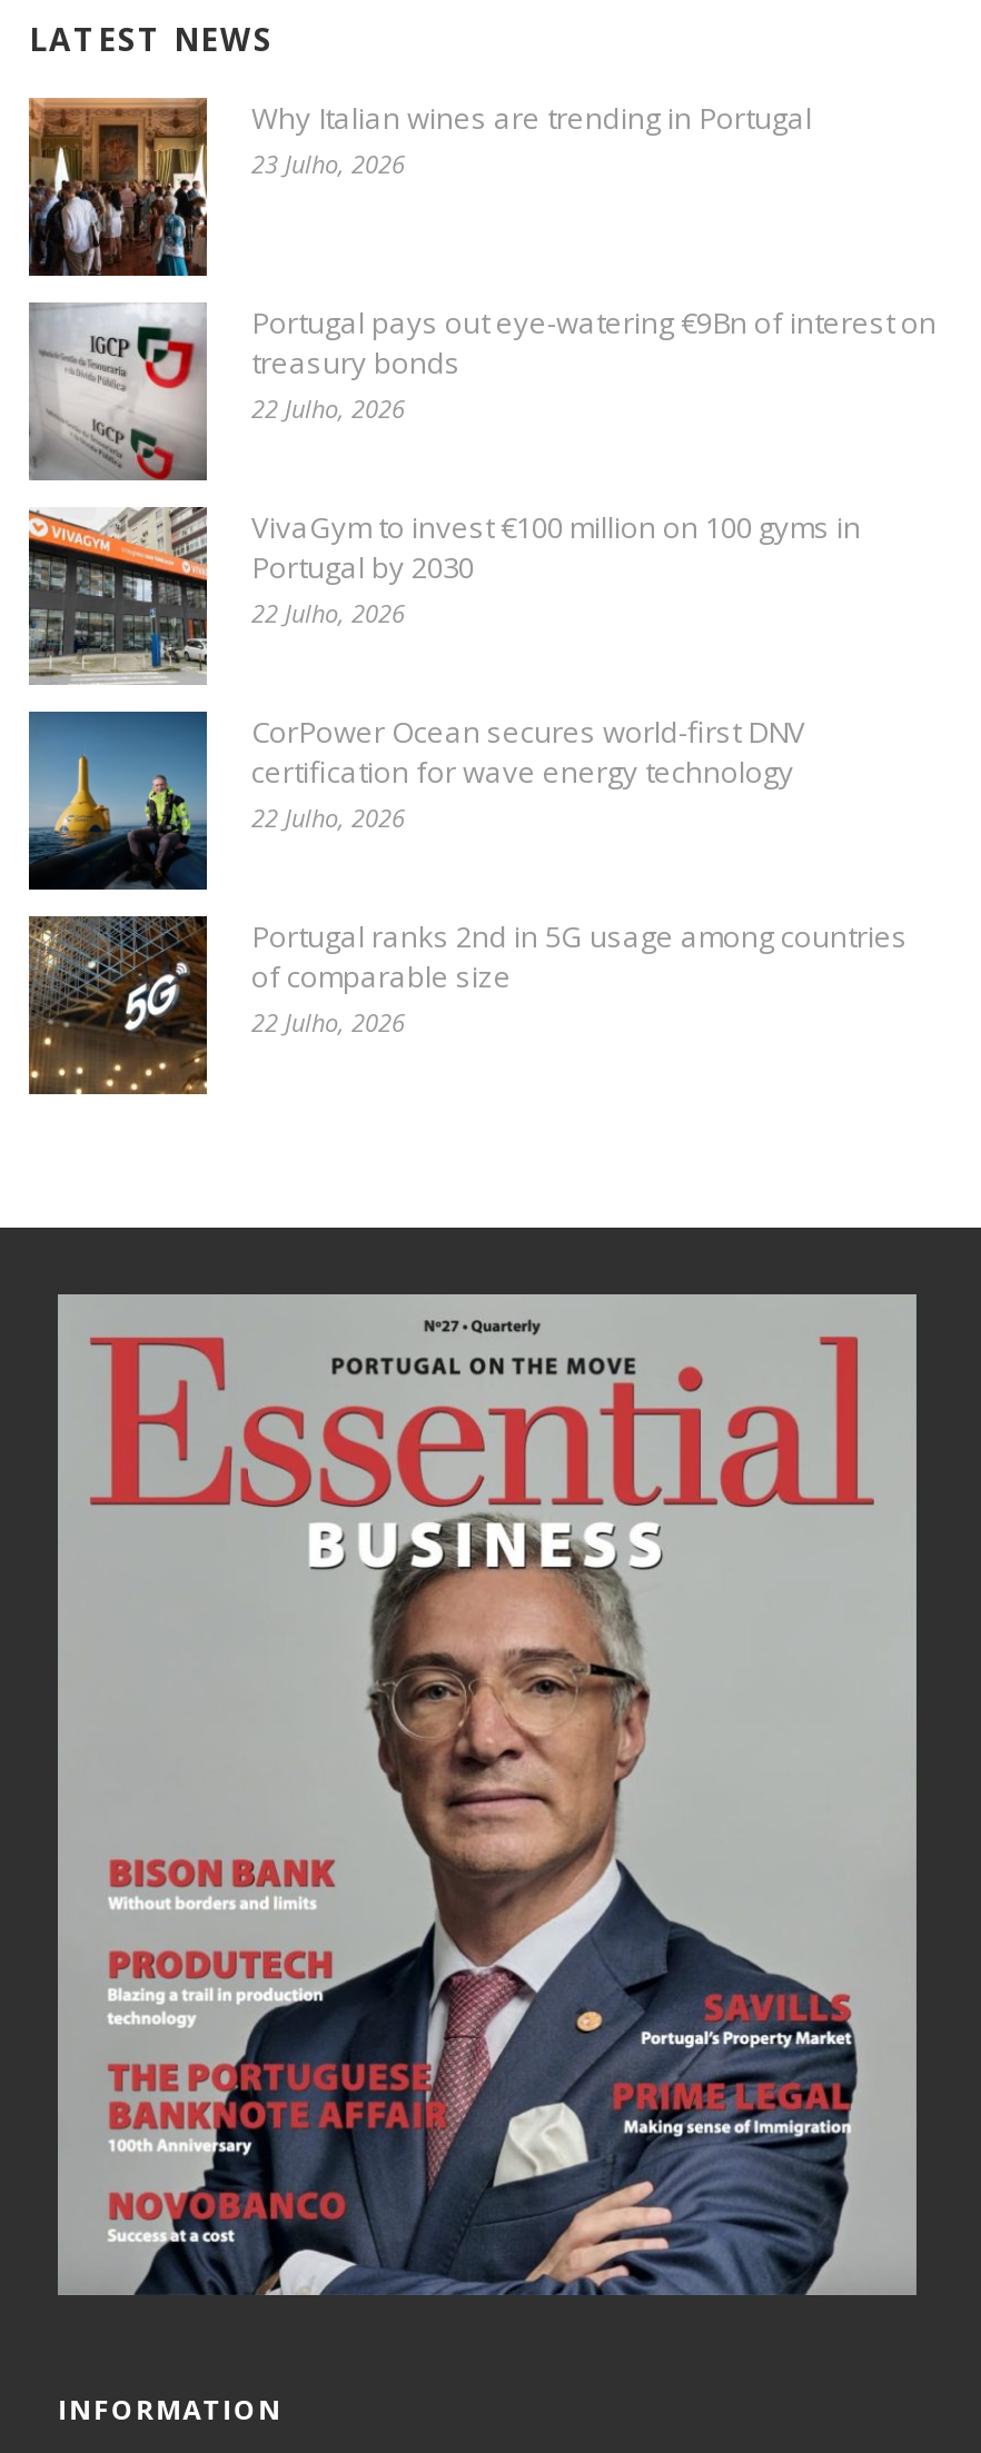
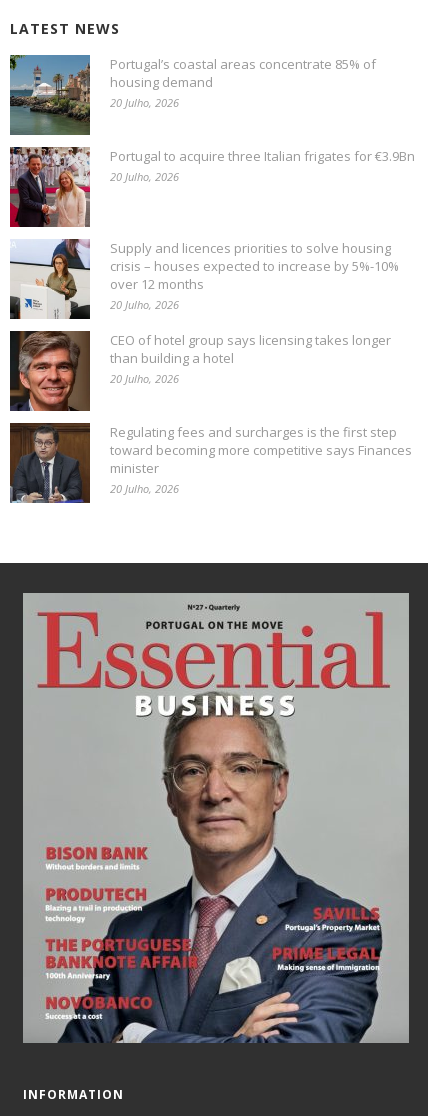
- [image]
- Why Italian wines are trending in Portugal
- 23 Julho, 2026
+ [image]
+ Portugal’s coastal areas concentrate 85% of
+ housing demand
+ 20 Julho, 2026

- [image]
- Portugal pays out eye-watering €9Bn of interest on
- treasury bonds
- 22 Julho, 2026
+ [image]
+ Portugal to acquire three Italian frigates for €3.9Bn
+ 20 Julho, 2026

- [image]
- VivaGym to invest €100 million on 100 gyms in
- Portugal by 2030
- 22 Julho, 2026
+ [image]
+ Supply and licences priorities to solve housing
+ crisis – houses expected to increase by 5%-10%
+ over 12 months
+ 20 Julho, 2026

- [image]
- CorPower Ocean secures world-first DNV
- certification for wave energy technology
- 22 Julho, 2026
+ [image]
+ CEO of hotel group says licensing takes longer
+ than building a hotel
+ 20 Julho, 2026

- [image]
- Portugal ranks 2nd in 5G usage among countries
- of comparable size
- 22 Julho, 2026
+ [image]
+ Regulating fees and surcharges is the first step
+ toward becoming more competitive says Finances
+ minister
+ 20 Julho, 2026
